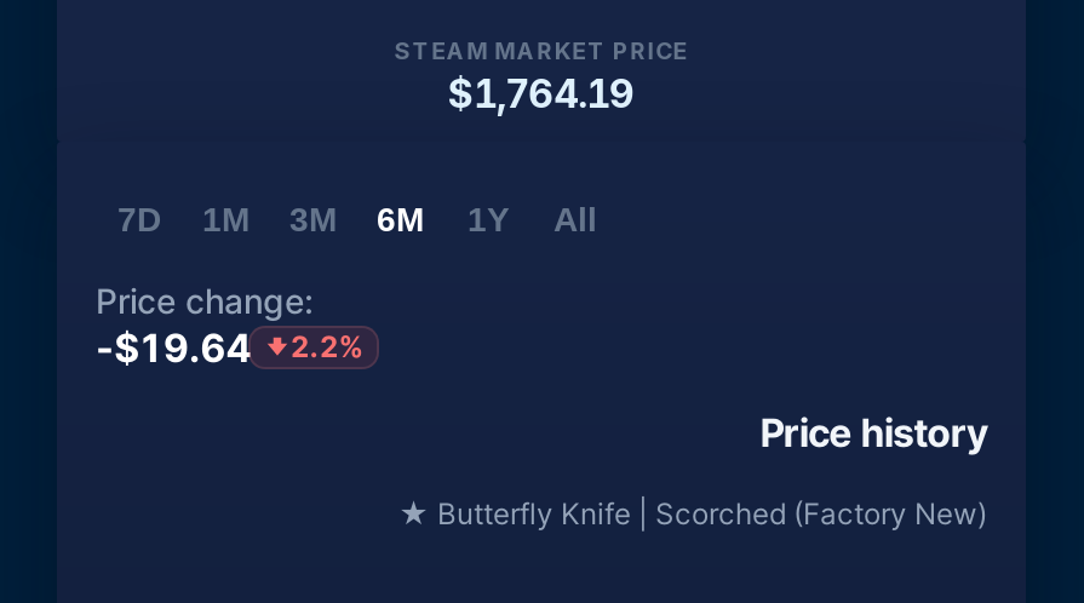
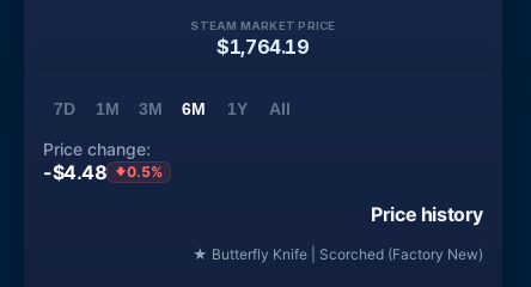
- -$19.64
+ -$4.48

- 2.2%
+ 0.5%
